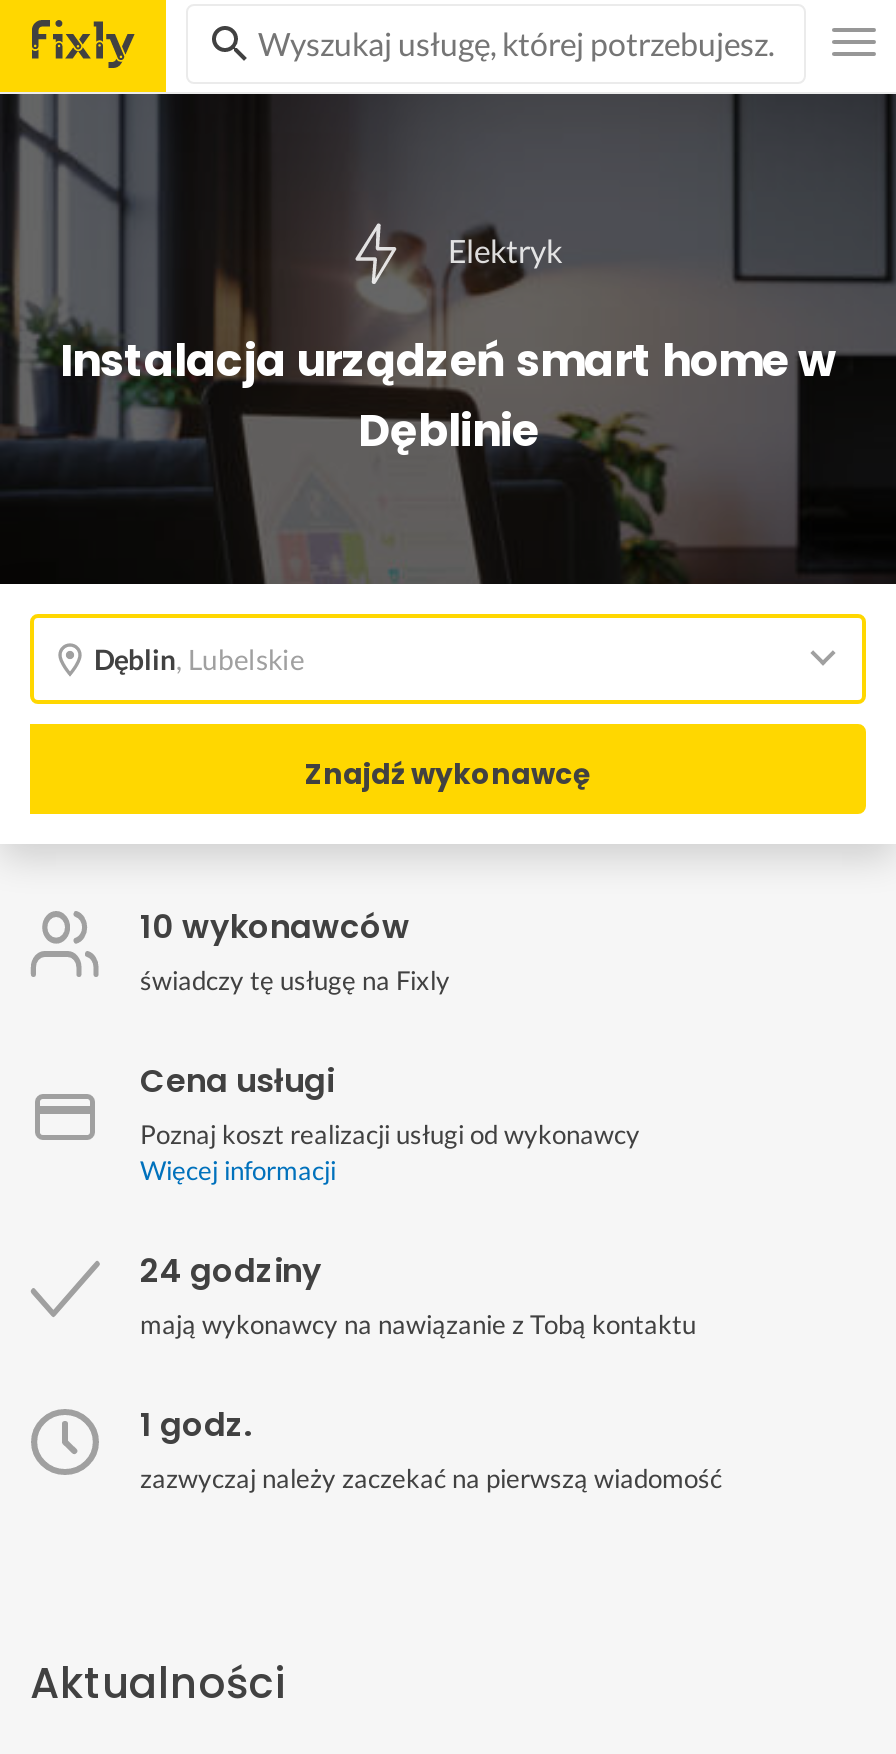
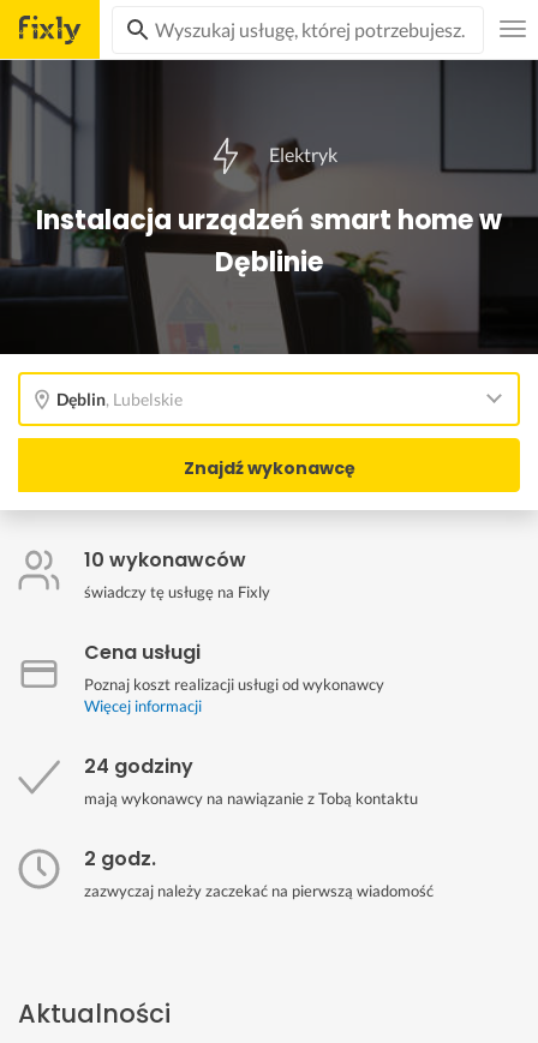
- 1 godz.
+ 2 godz.
